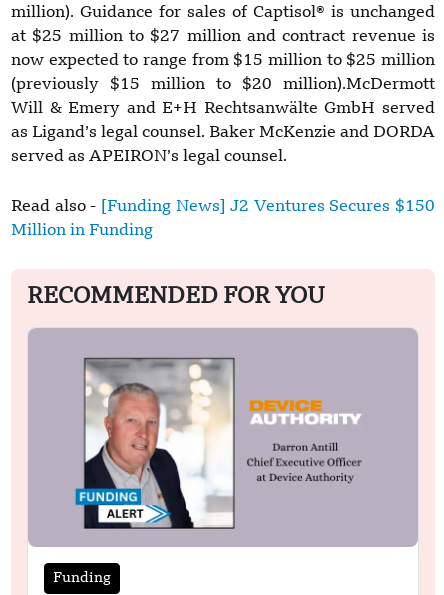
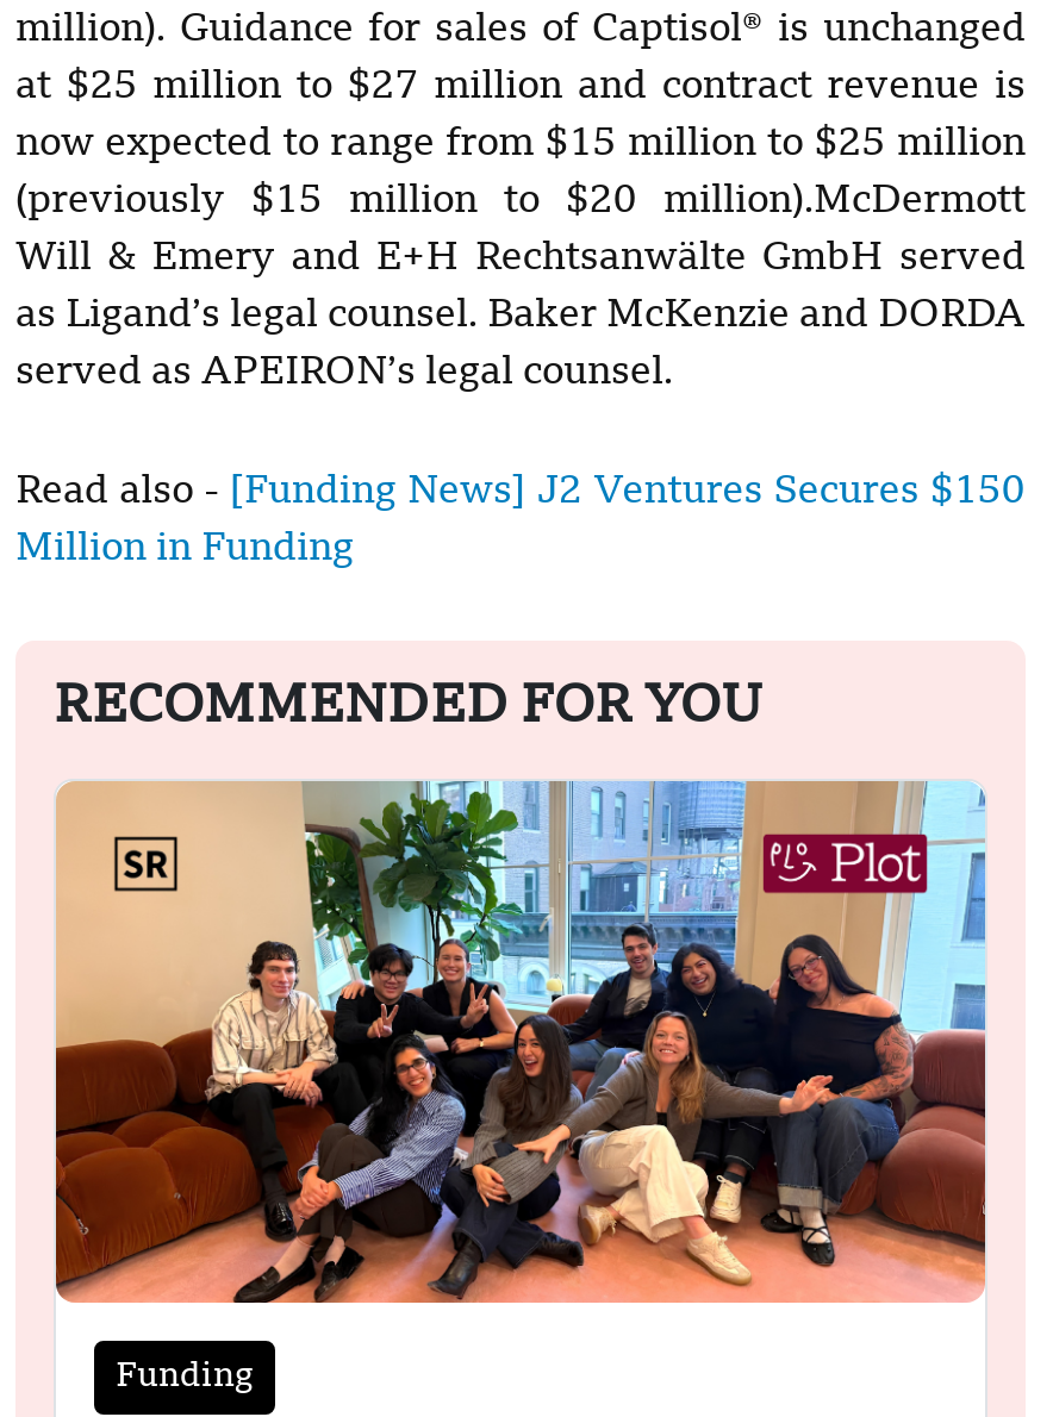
- [image]
+ [image]
